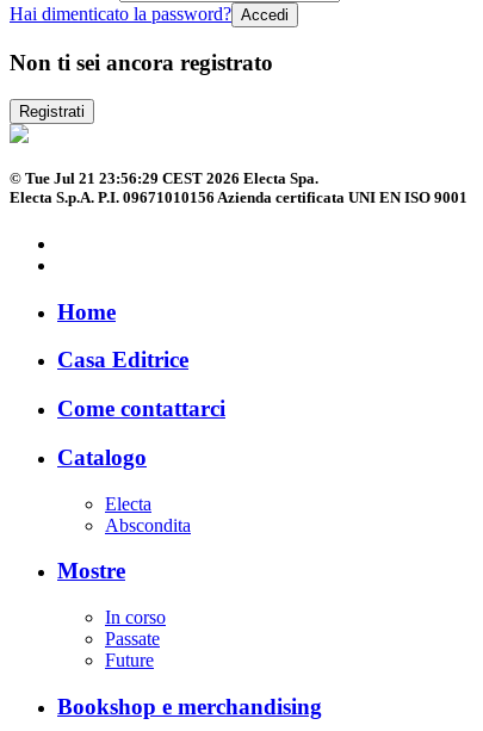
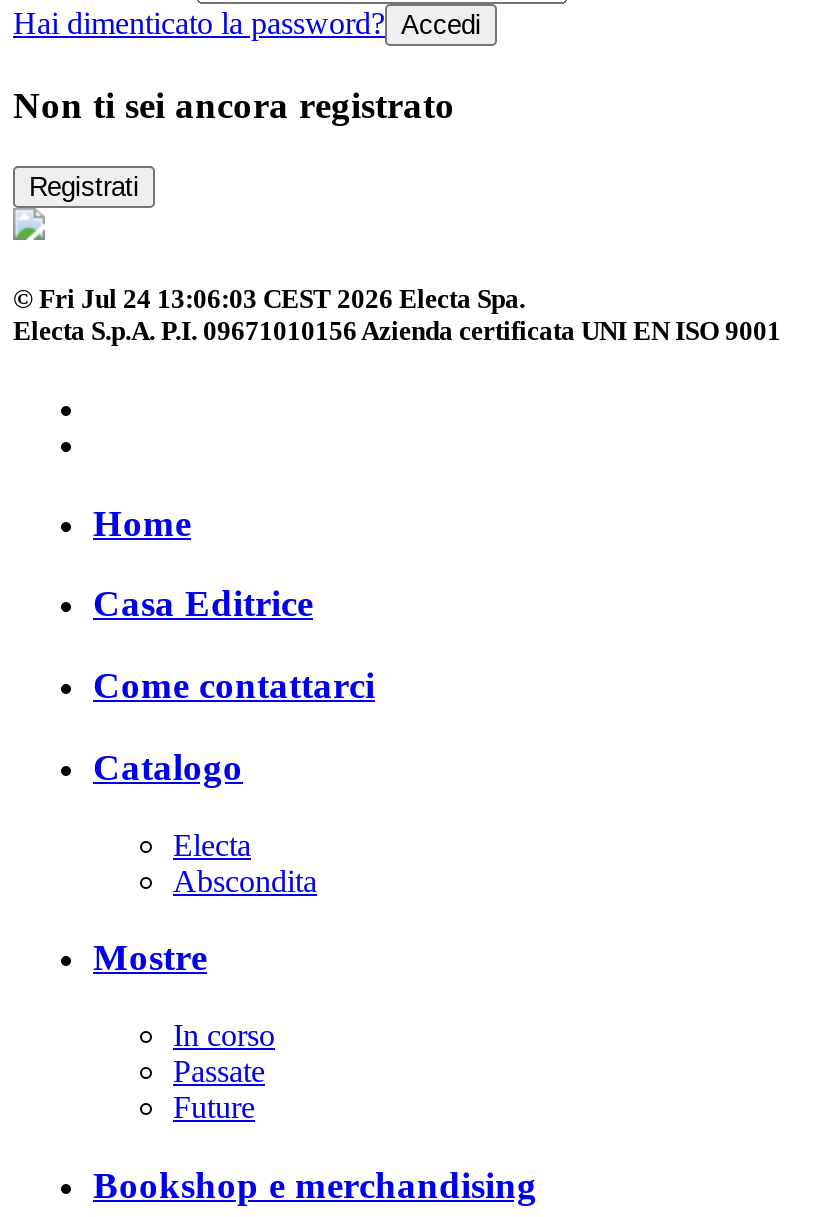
- © Tue Jul 21 23:56:29 CEST 2026 Electa Spa.
+ © Fri Jul 24 13:06:03 CEST 2026 Electa Spa.
